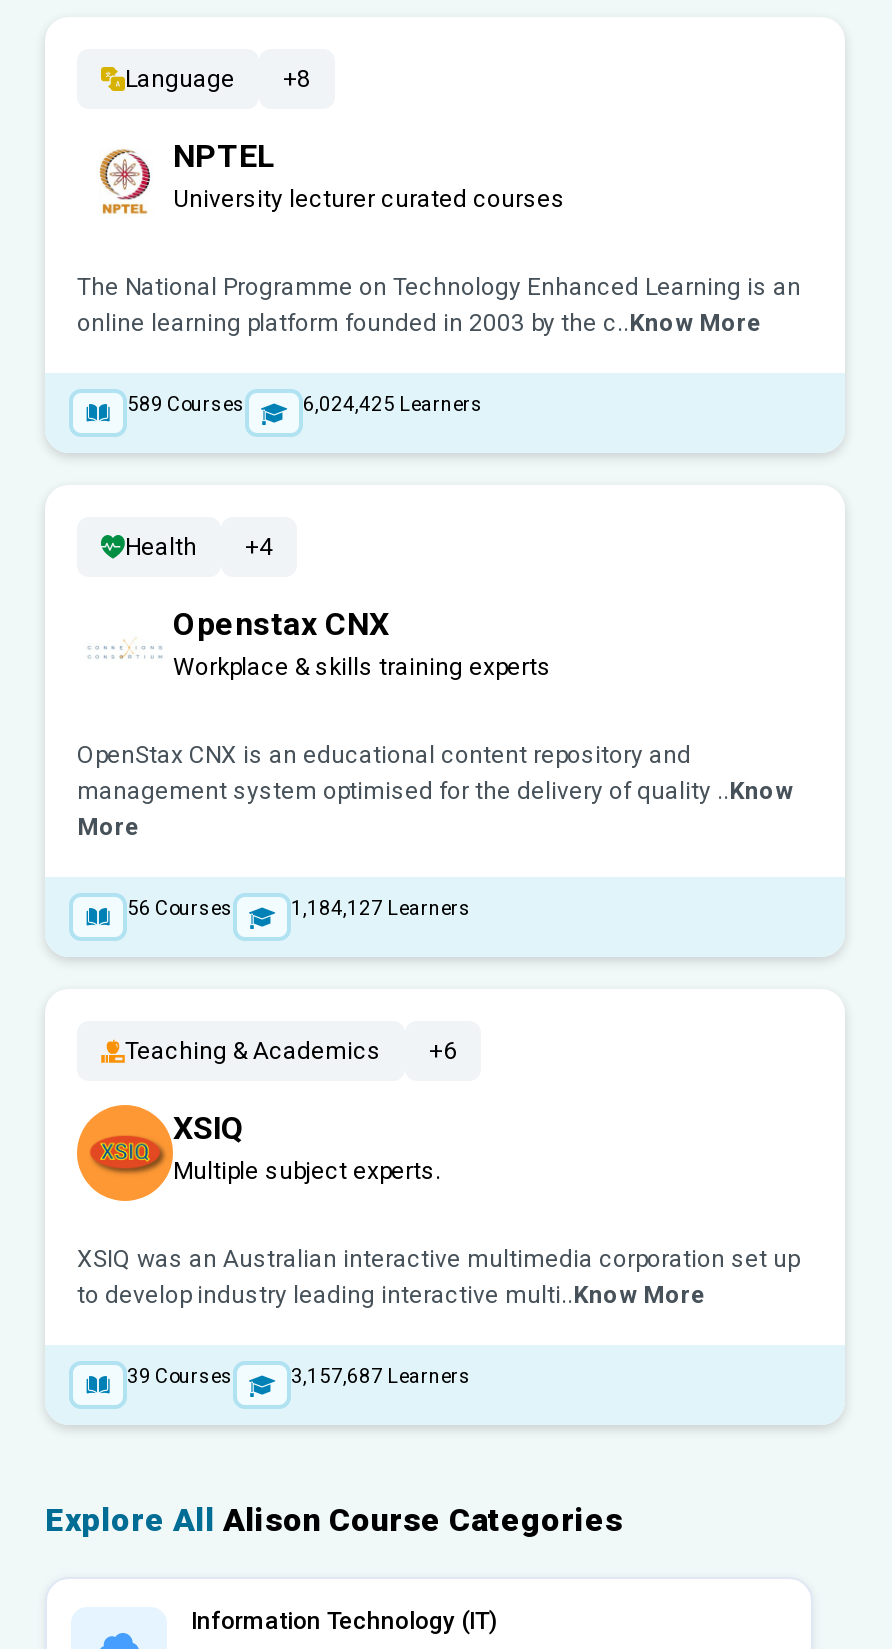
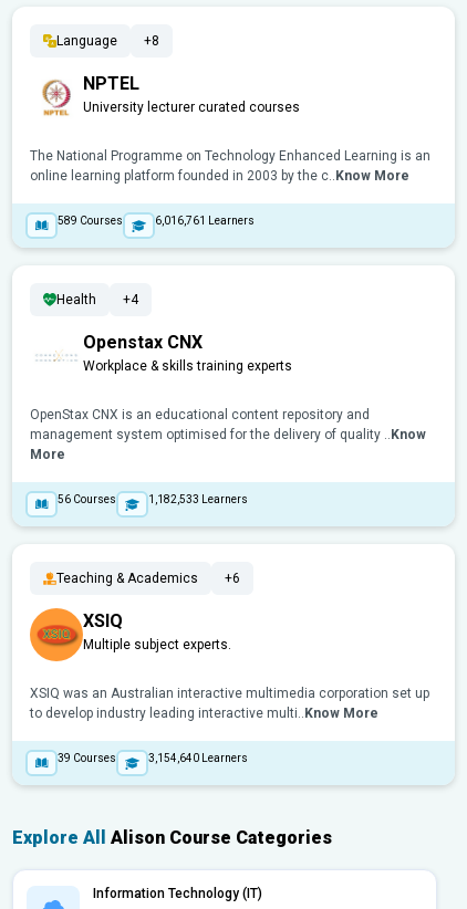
- 6,024,425 Learners
+ 6,016,761 Learners

- 1,184,127 Learners
+ 1,182,533 Learners

- 3,157,687 Learners
+ 3,154,640 Learners
